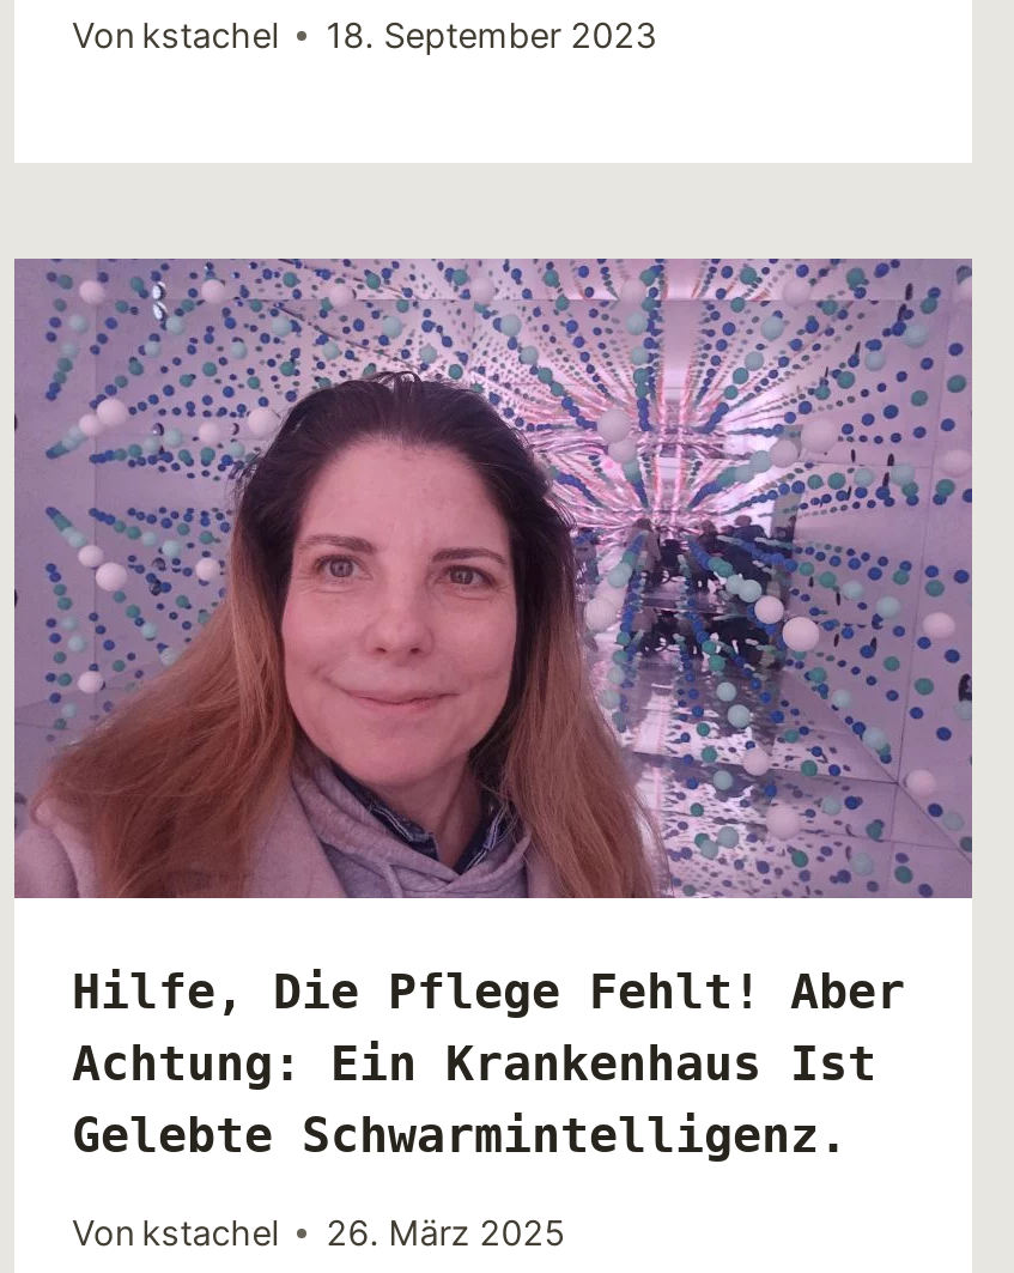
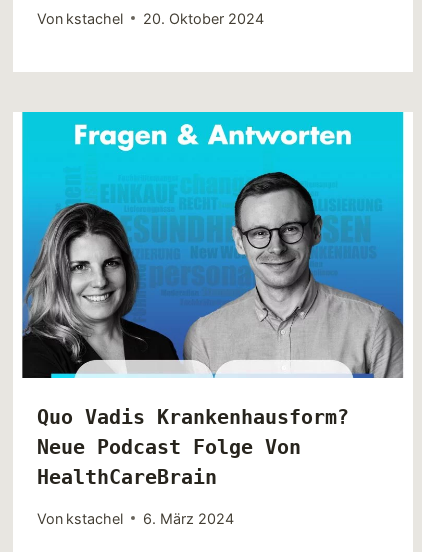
- Von kstachel 18. September 2023
+ Von kstachel 20. Oktober 2024

- [image]
- Hilfe, Die Pflege Fehlt! Aber
- Achtung: Ein Krankenhaus Ist
- Gelebte Schwarmintelligenz.
+ [image]
+ Quo Vadis Krankenhausform?
+ Neue Podcast Folge Von
+ HealthCareBrain

- Von kstachel 26. März 2025
+ Von kstachel 6. März 2024
